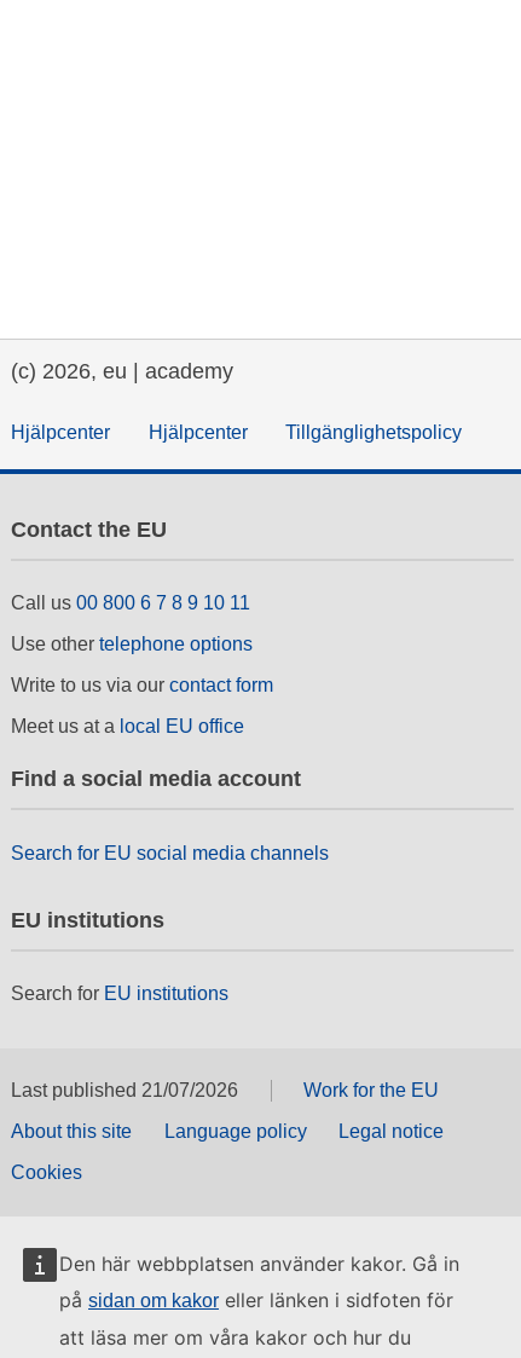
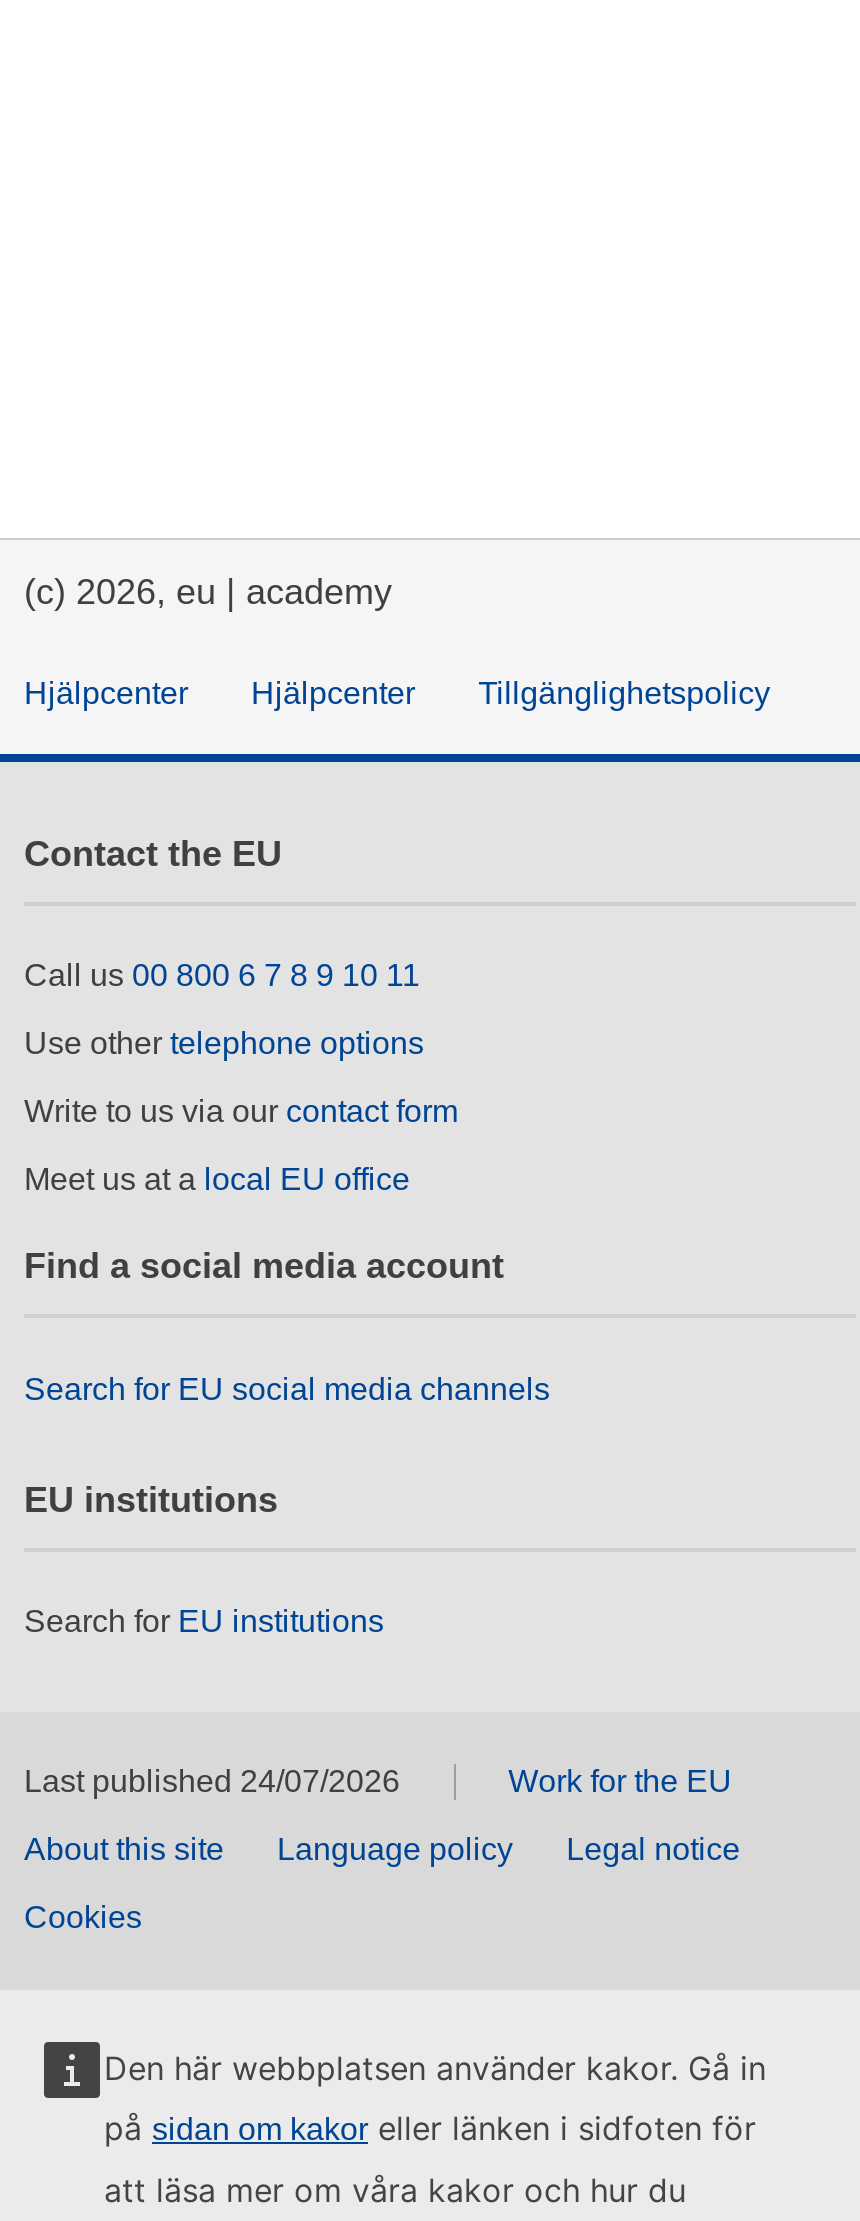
- Last published 21/07/2026
+ Last published 24/07/2026
